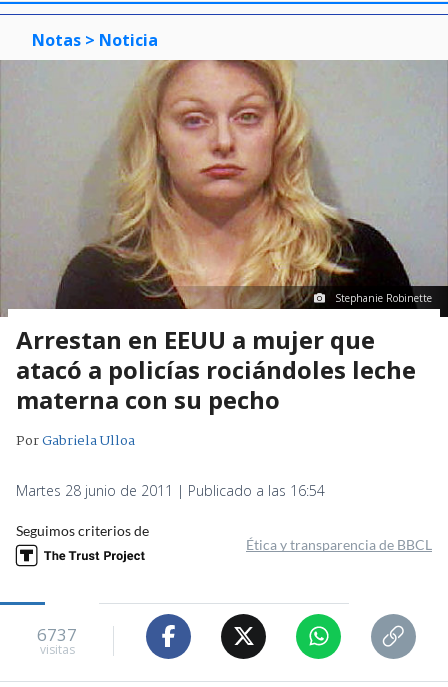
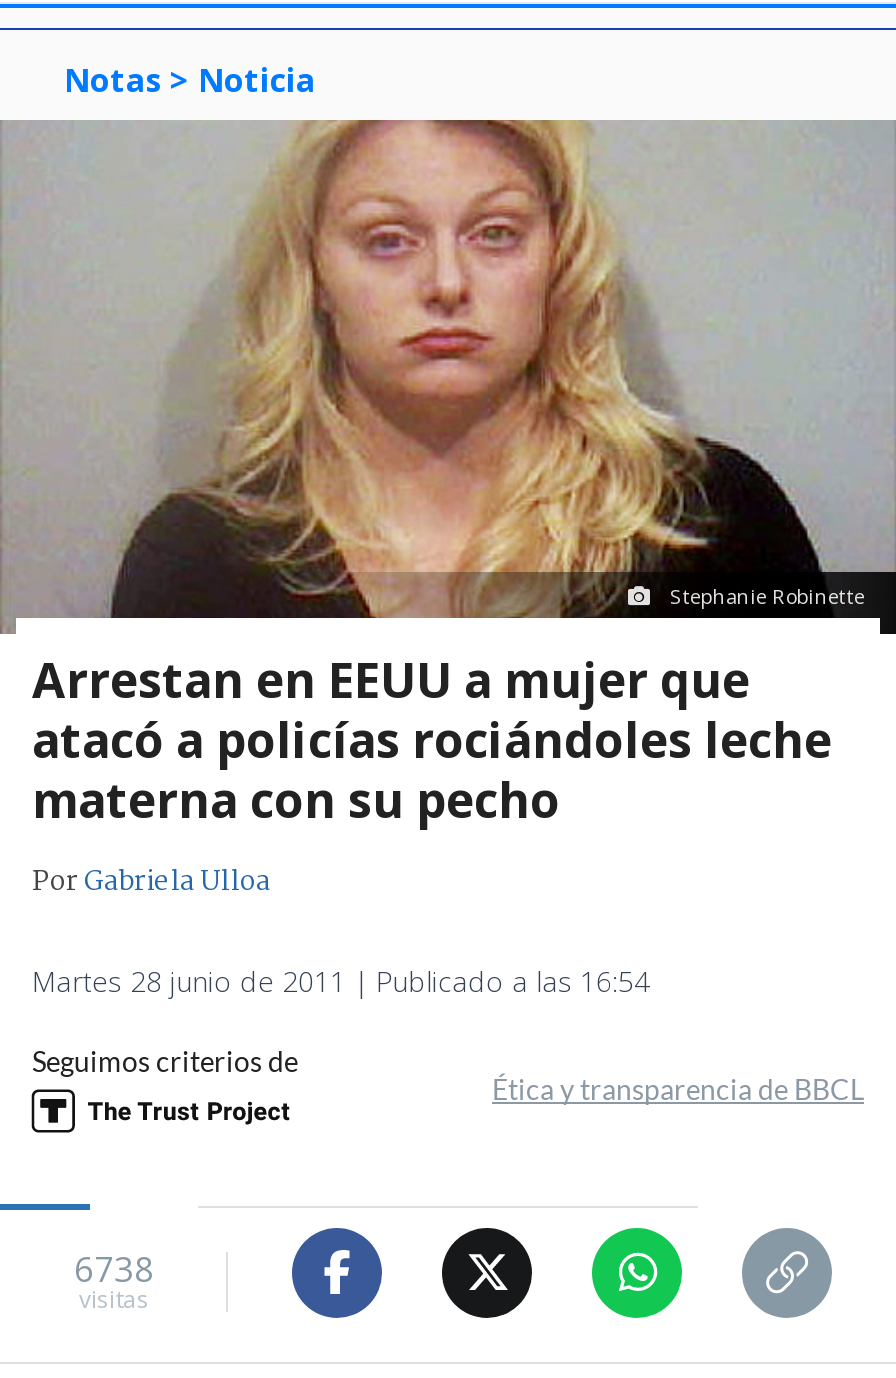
- 6737
+ 6738
